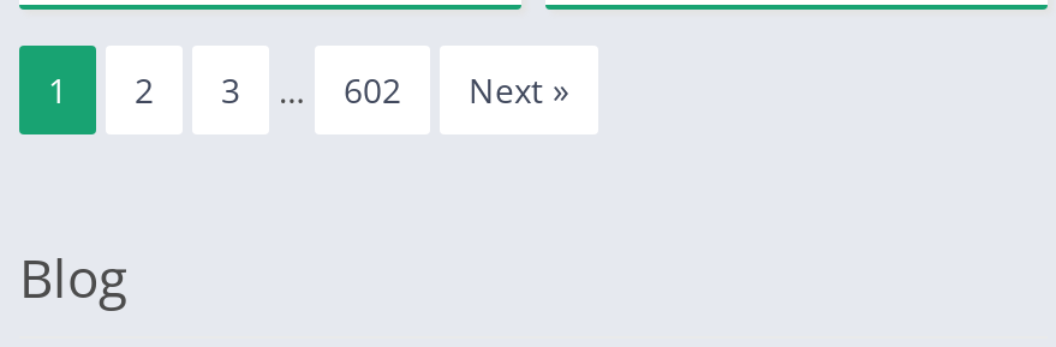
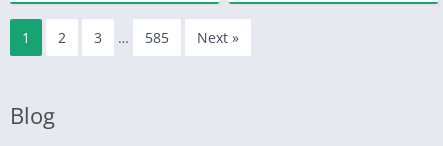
- 602
+ 585
